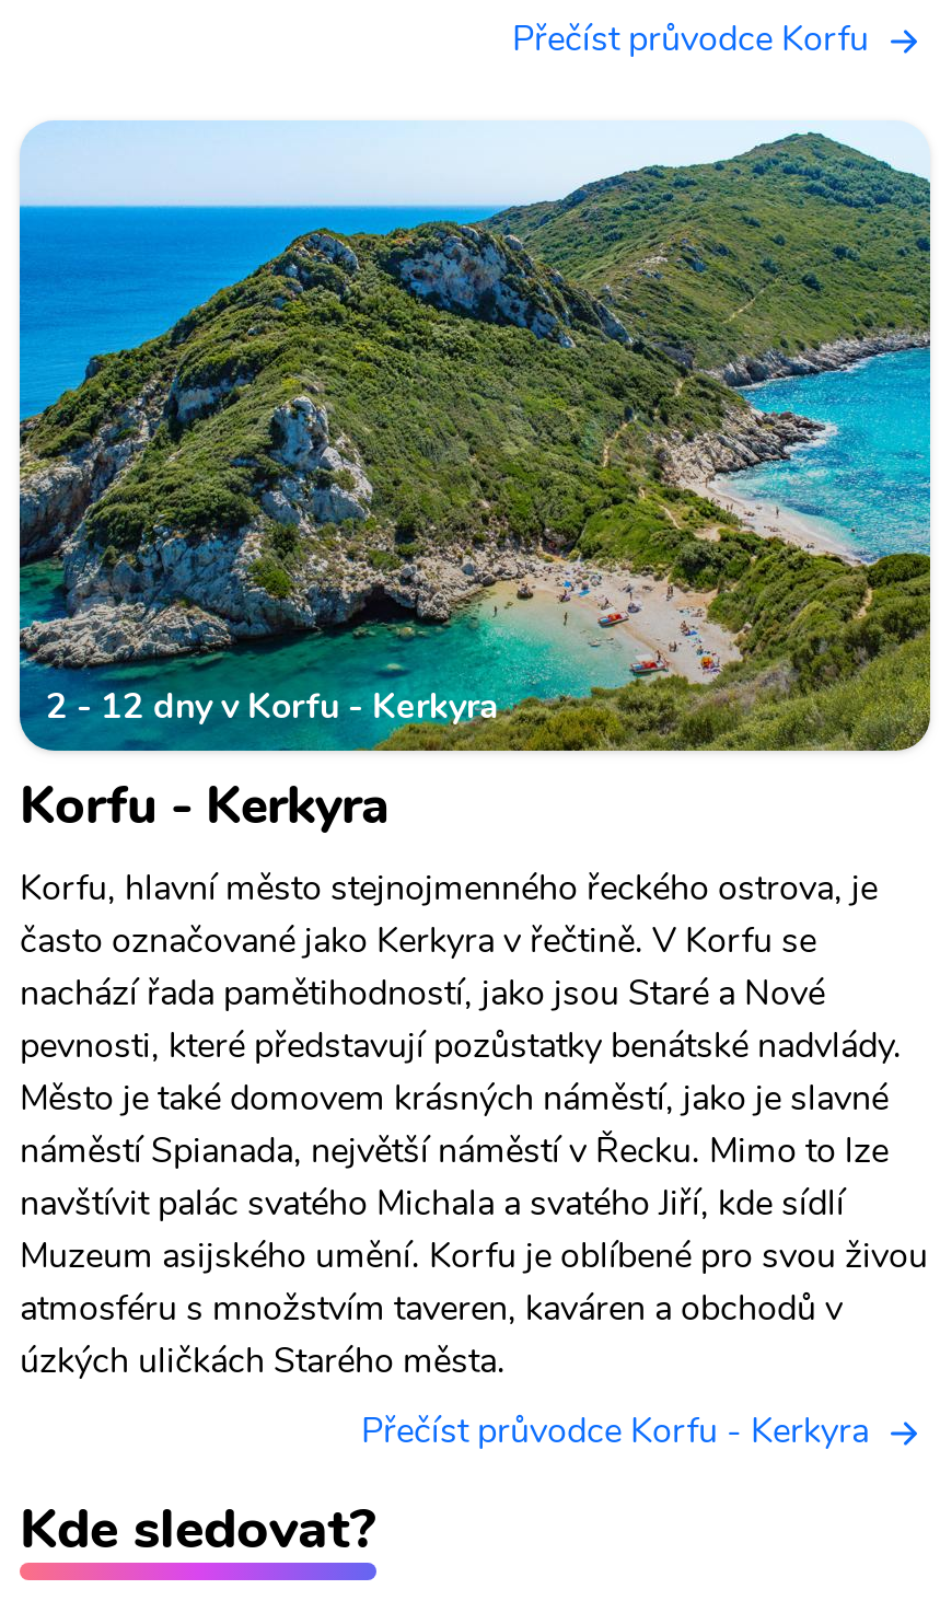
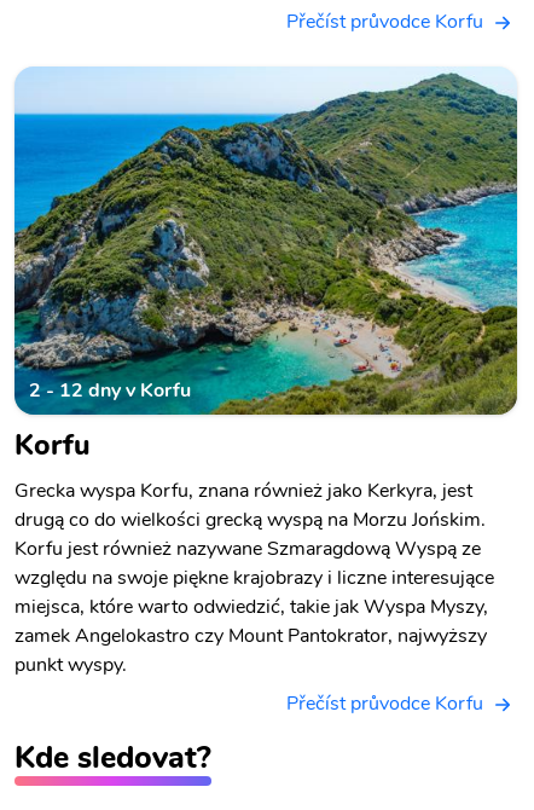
- 2 - 12 dny v Korfu - Kerkyra
+ 2 - 12 dny v Korfu

- Korfu - Kerkyra
- Korfu, hlavní město stejnojmenného řeckého ostrova, je
- často označované jako Kerkyra v řečtině. V Korfu se
- nachází řada pamětihodností, jako jsou Staré a Nové
- pevnosti, které představují pozůstatky benátské nadvlády.
- Město je také domovem krásných náměstí, jako je slavné
- náměstí Spianada, největší náměstí v Řecku. Mimo to lze
- navštívit palác svatého Michala a svatého Jiří, kde sídlí
- Muzeum asijského umění. Korfu je oblíbené pro svou živou
- atmosféru s množstvím taveren, kaváren a obchodů v
- úzkých uličkách Starého města.
+ Korfu
+ Grecka wyspa Korfu, znana również jako Kerkyra, jest
+ drugą co do wielkości grecką wyspą na Morzu Jońskim.
+ Korfu jest również nazywane Szmaragdową Wyspą ze
+ względu na swoje piękne krajobrazy i liczne interesujące
+ miejsca, które warto odwiedzić, takie jak Wyspa Myszy,
+ zamek Angelokastro czy Mount Pantokrator, najwyższy
+ punkt wyspy.

- Přečíst průvodce Korfu - Kerkyra
+ Přečíst průvodce Korfu
